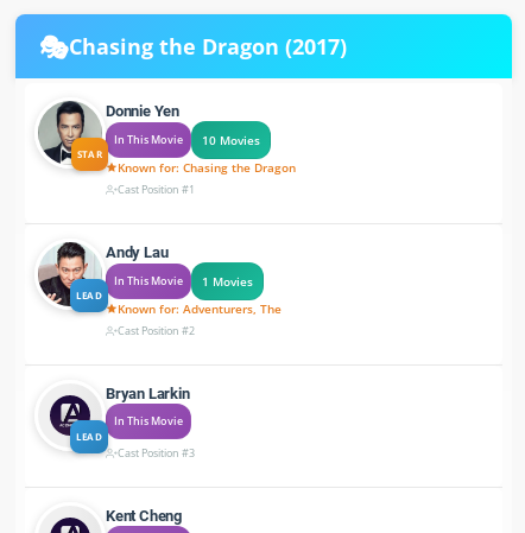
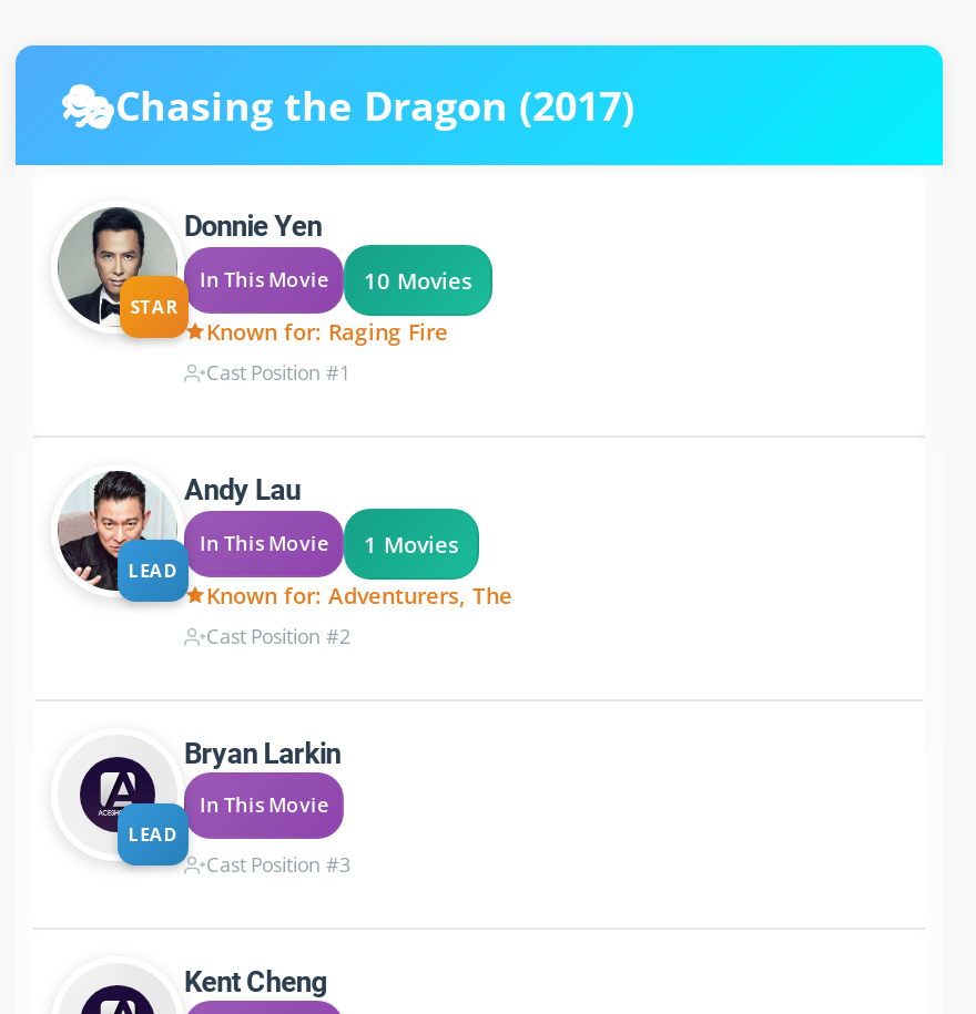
- Known for: Chasing the Dragon
+ Known for: Raging Fire
